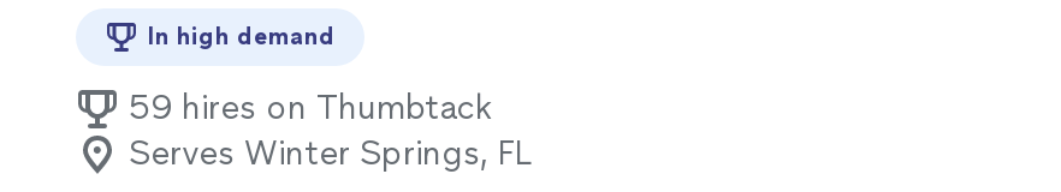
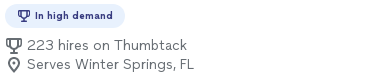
- 59 hires on Thumbtack
+ 223 hires on Thumbtack
